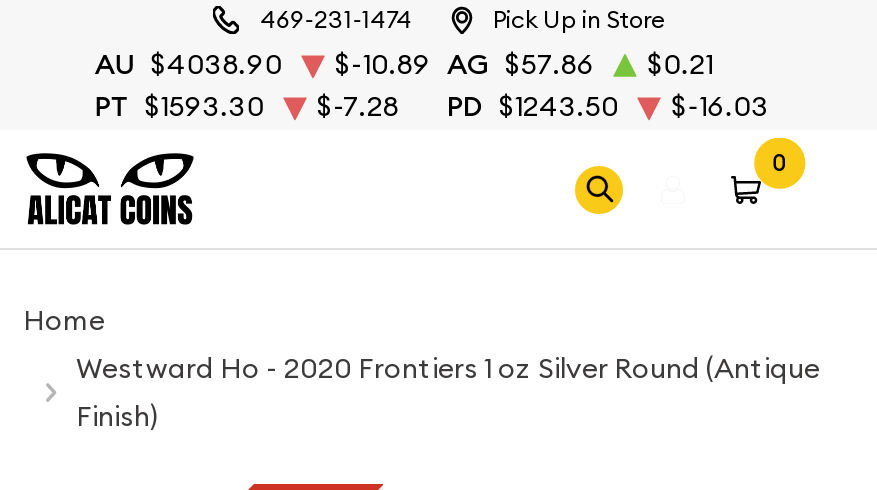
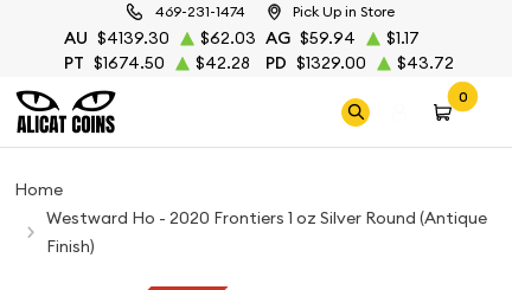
- AU $4038.90
+ AU $4139.30

- $-10.89 AG $57.86
+ $62.03 AG $59.94

- $0.21
+ $1.17

- PT $1593.30
+ PT $1674.50

- $-7.28
+ $42.28

- PD $1243.50
+ PD $1329.00

- $-16.03
+ $43.72
